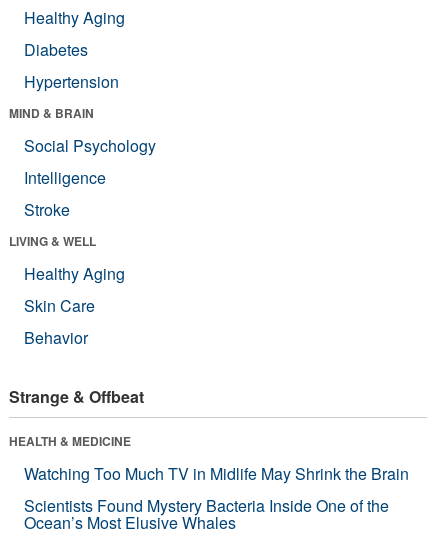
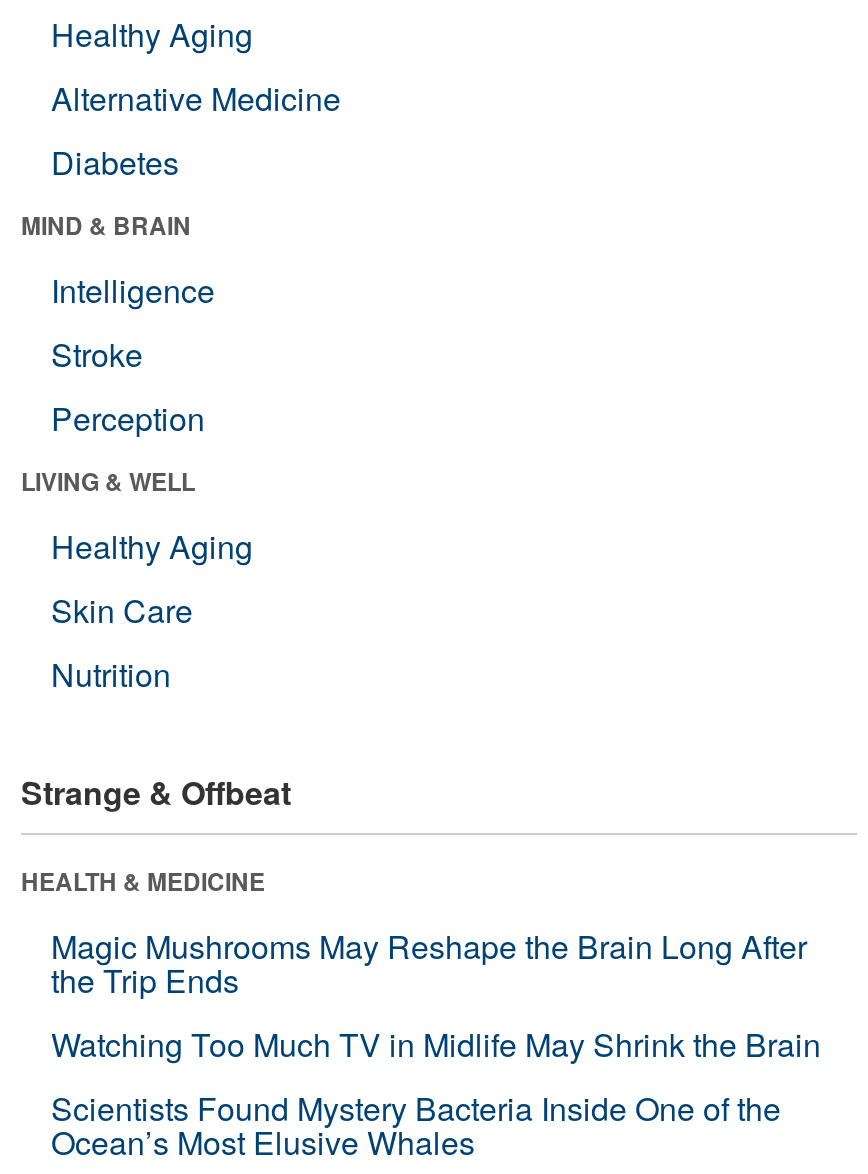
+ Alternative Medicine

- Hypertension

- Social Psychology

moved up: Intelligence | Stroke

+ Perception

- Behavior
+ Nutrition

+ Magic Mushrooms May Reshape the Brain Long After
+ the Trip Ends
